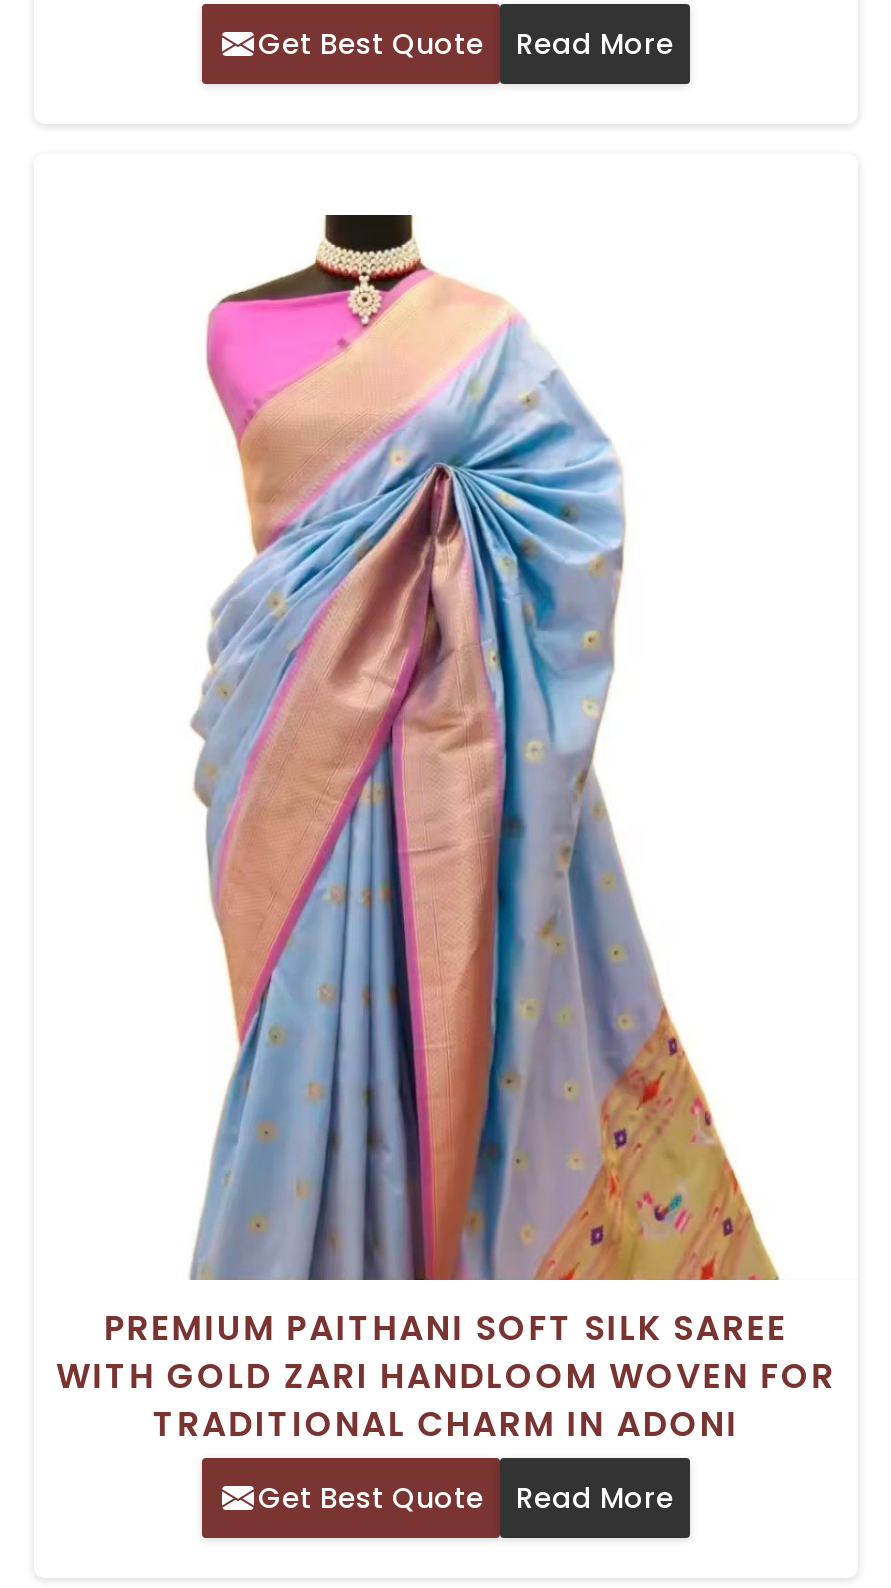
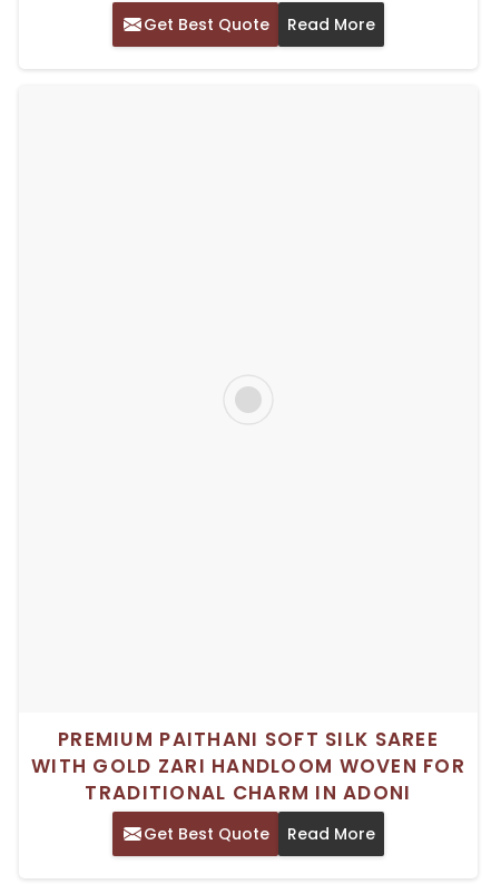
- [image]
